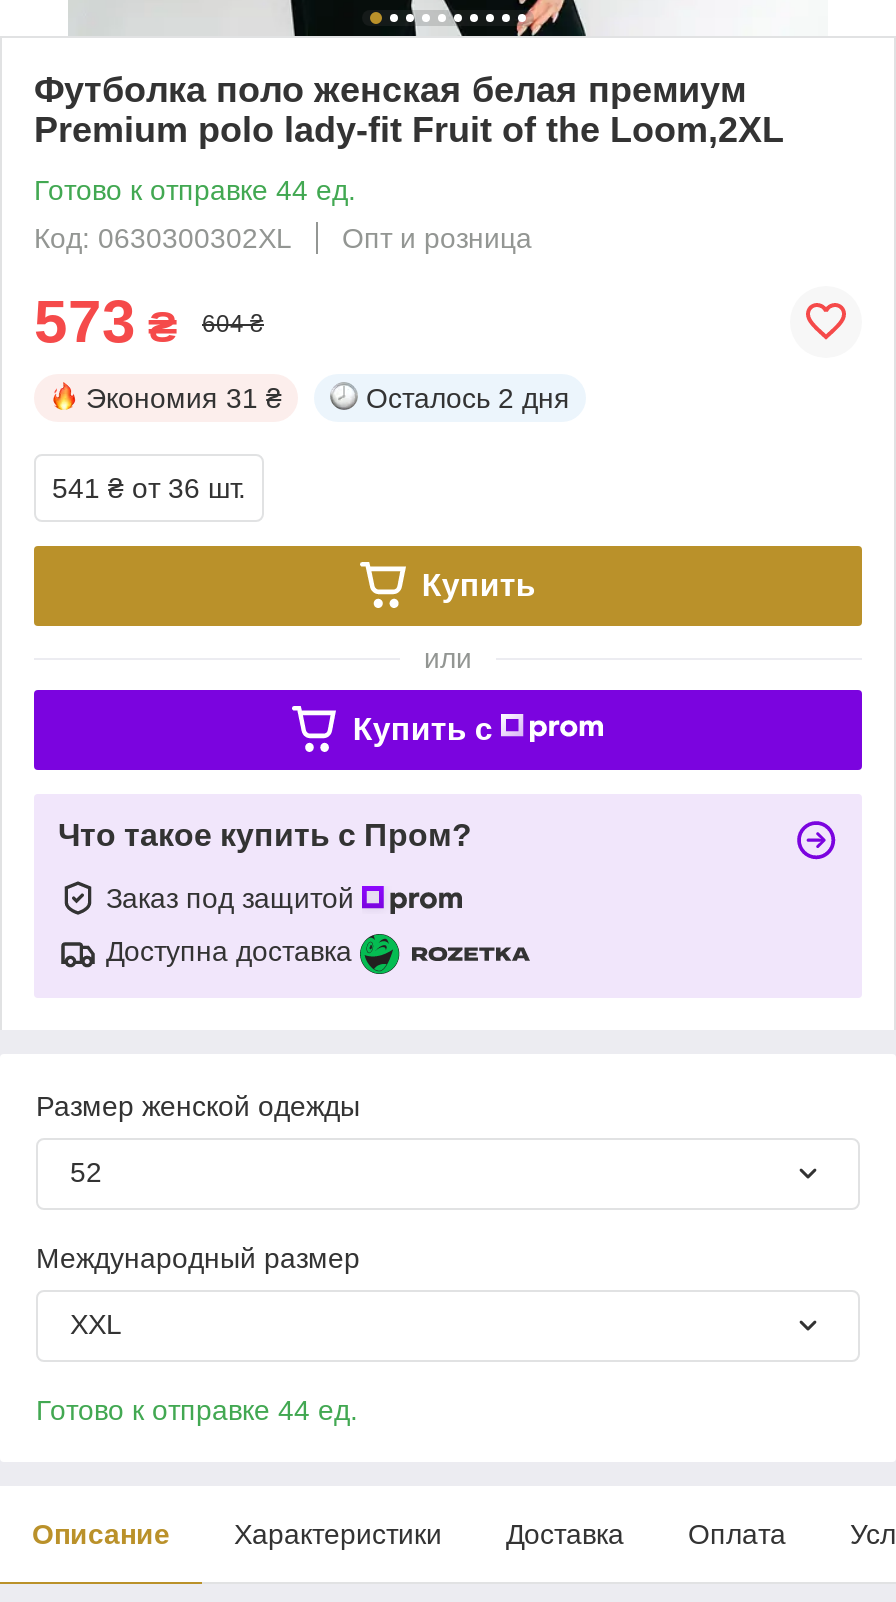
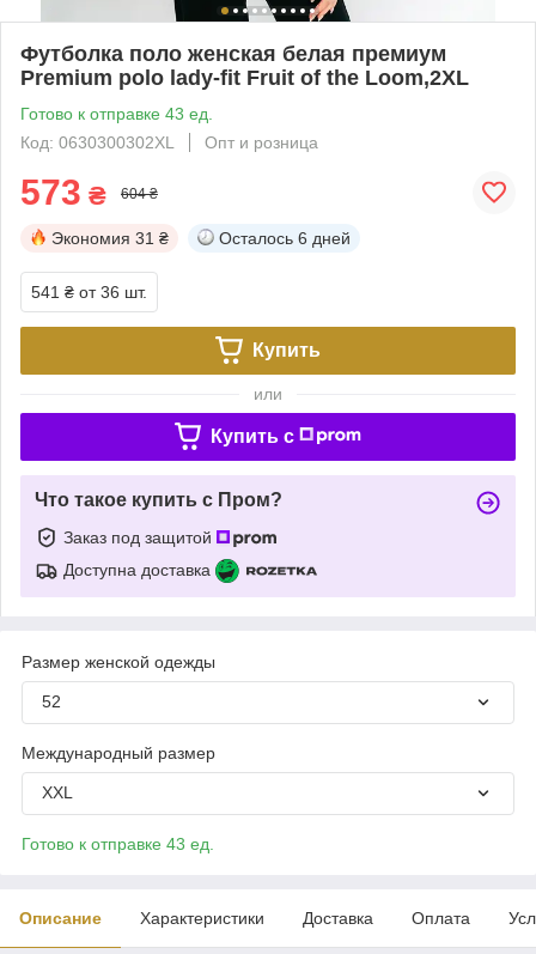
- Готово к отправке 44 ед.
+ Готово к отправке 43 ед.

- Осталось 2 дня
+ Осталось 6 дней

- Готово к отправке 44 ед.
+ Готово к отправке 43 ед.
